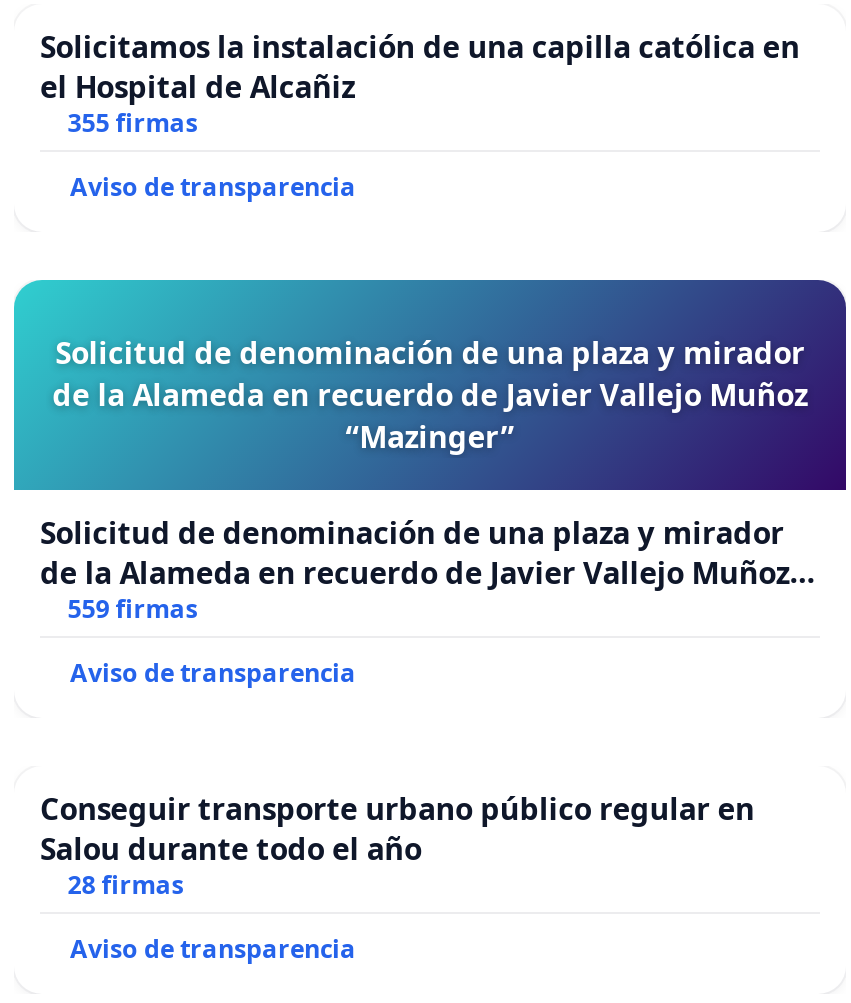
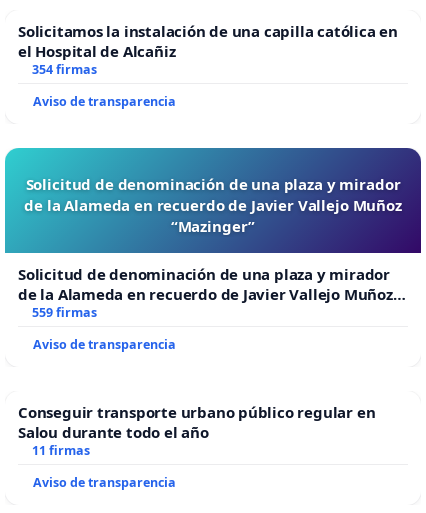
- 355 firmas
+ 354 firmas

- 28 firmas
+ 11 firmas
